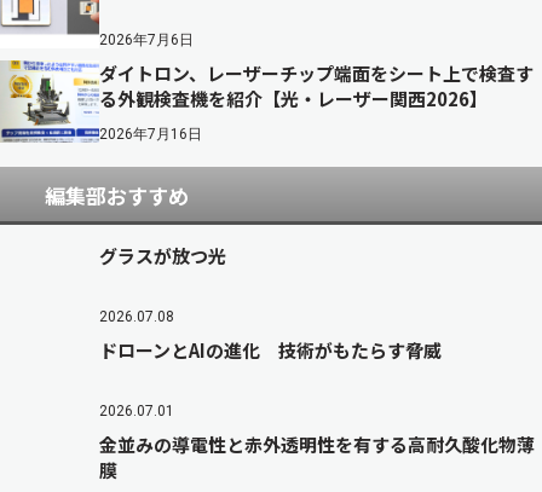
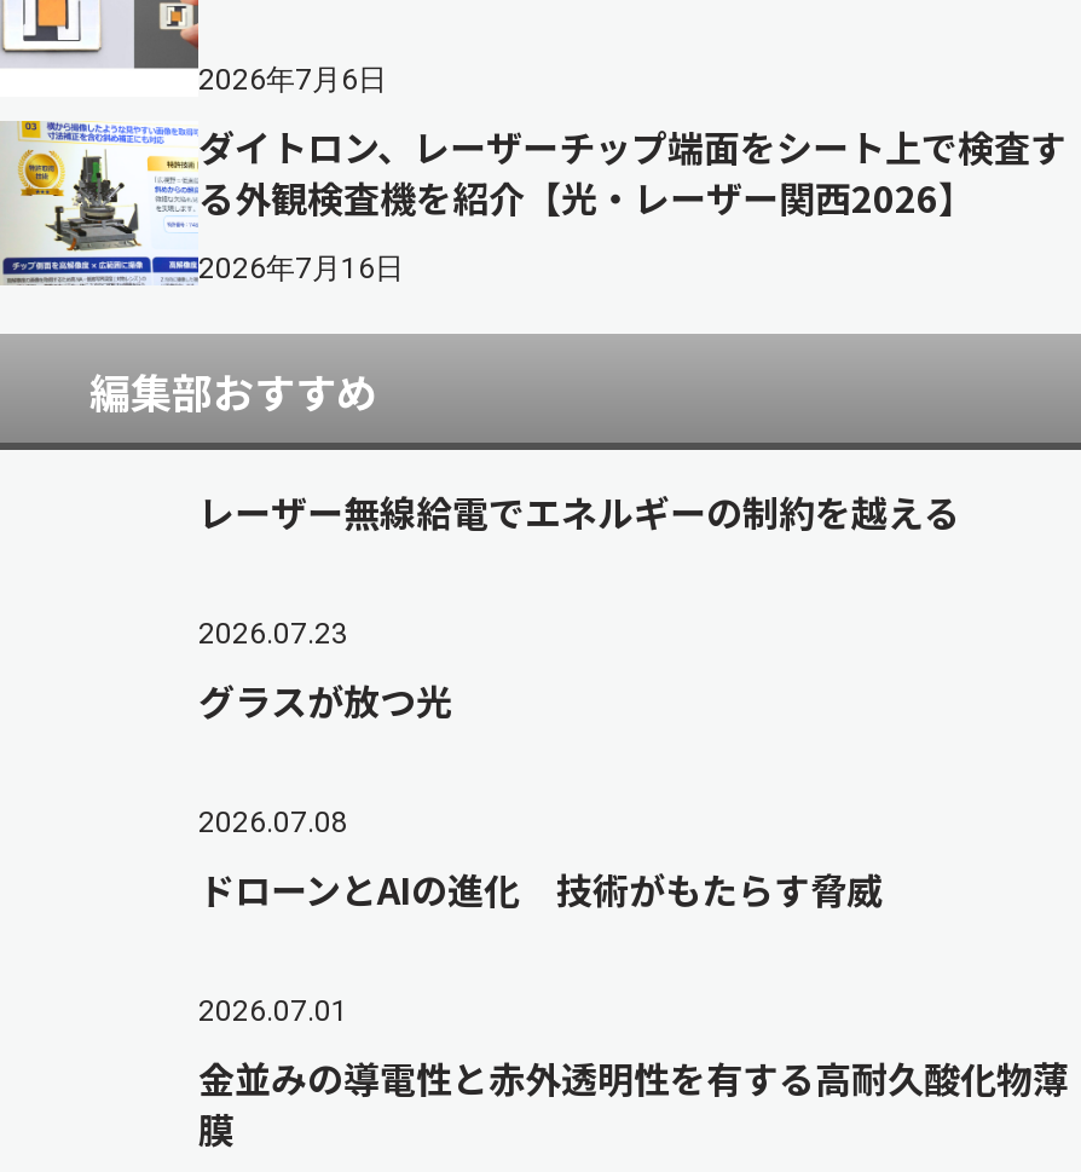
+ レーザー無線給電でエネルギーの制約を越える
+ 2026.07.23
